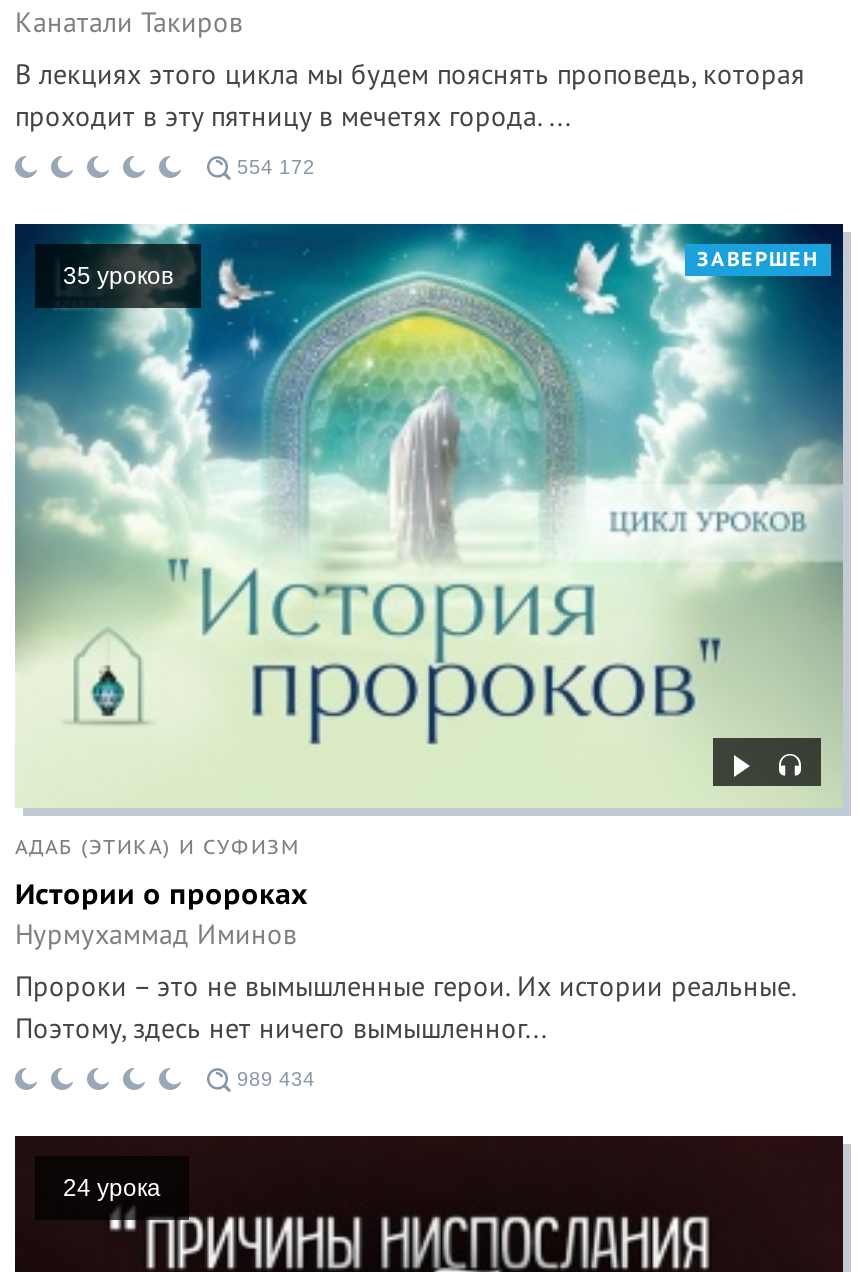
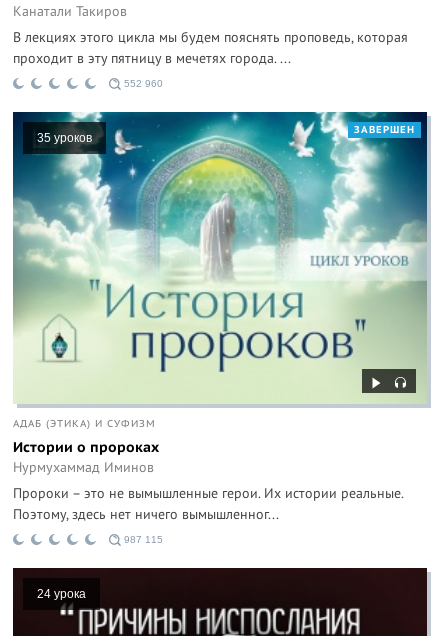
- 554 172
+ 552 960

- 989 434
+ 987 115
